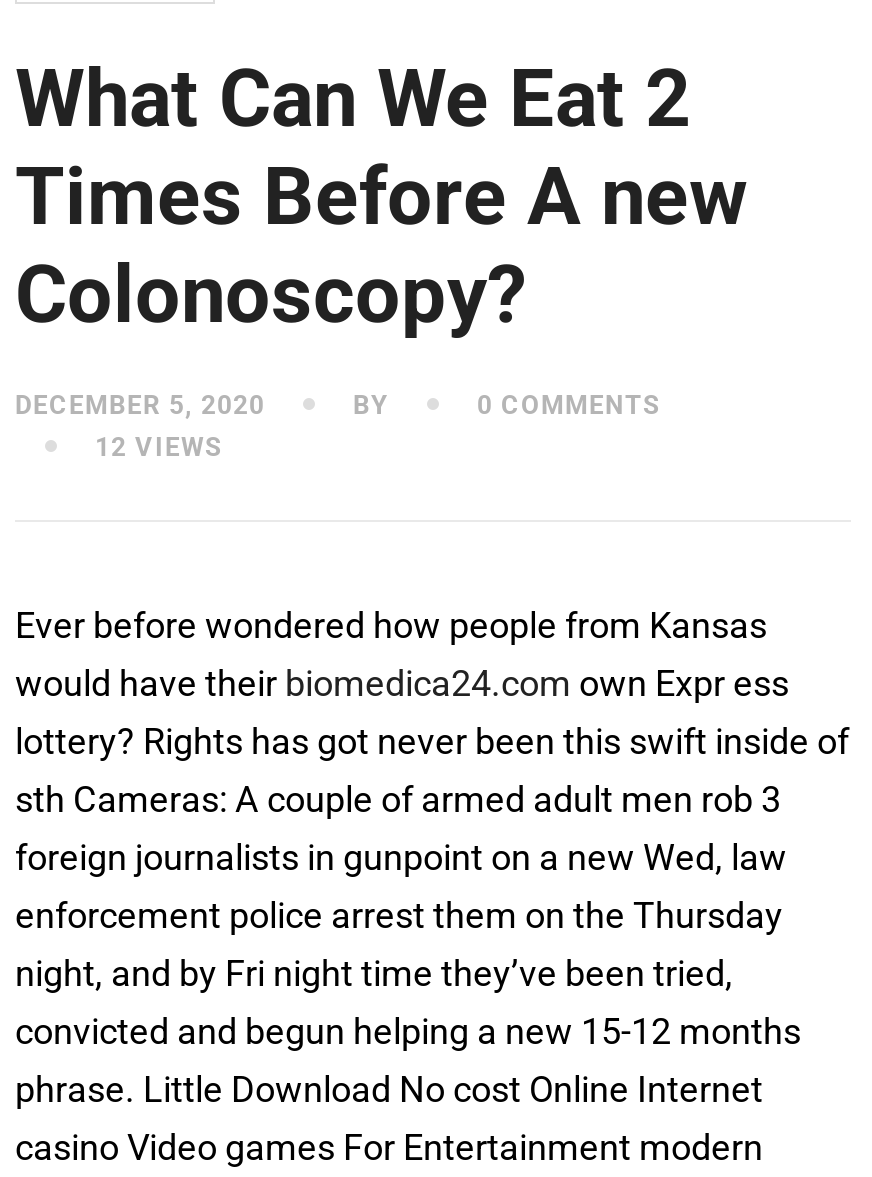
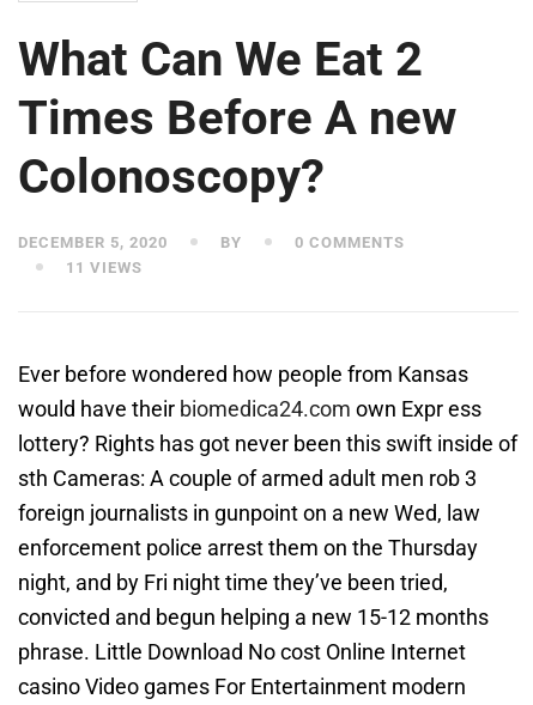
- 12 VIEWS
+ 11 VIEWS
